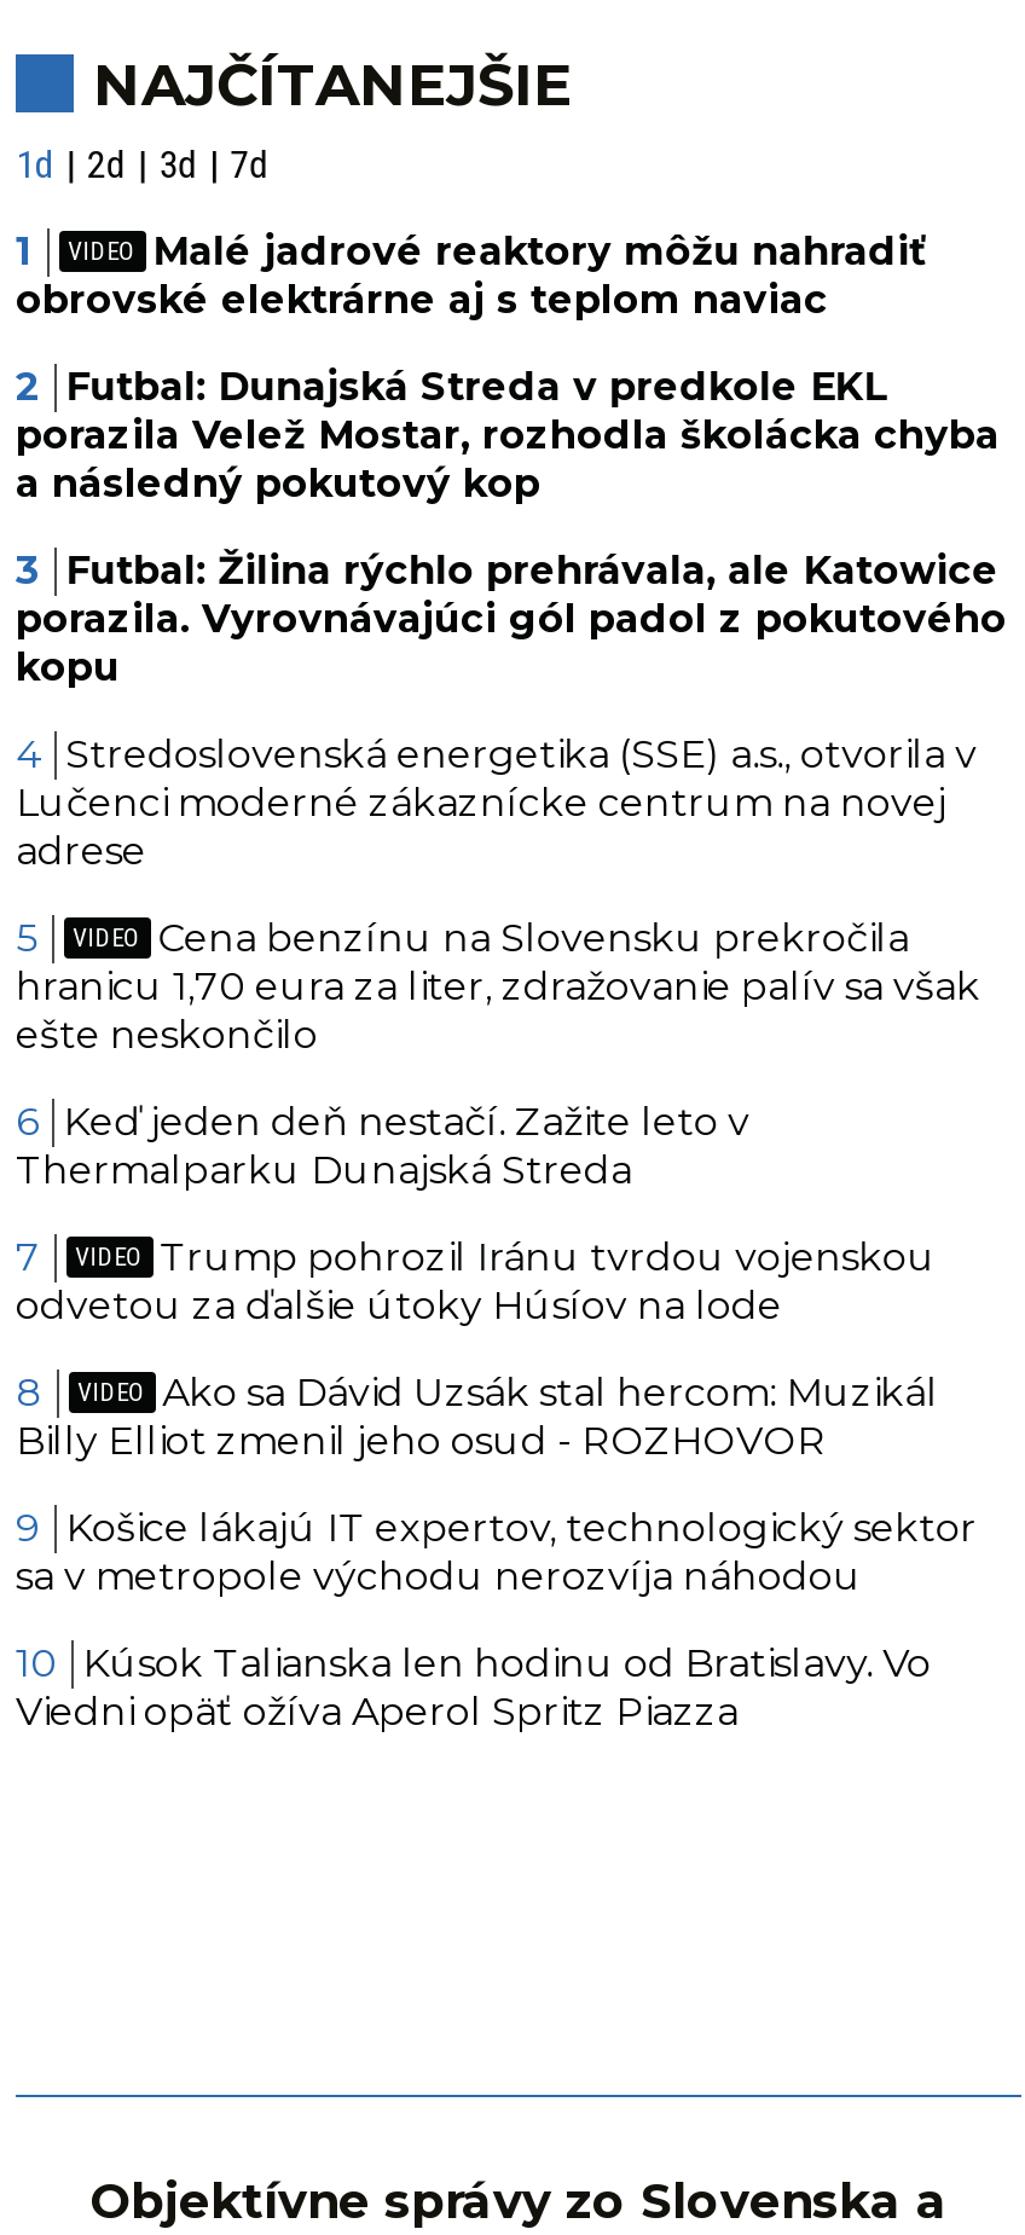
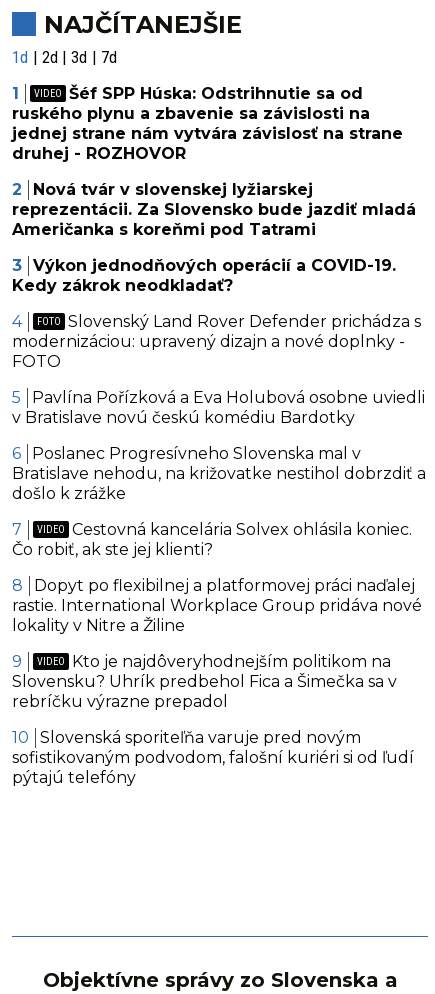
- Malé jadrové reaktory môžu nahradiť
- obrovské elektrárne aj s teplom naviac
+ Šéf SPP Húska: Odstrihnutie sa od
+ ruského plynu a zbavenie sa závislosti na
+ jednej strane nám vytvára závislosť na strane
+ druhej - ROZHOVOR

- Futbal: Dunajská Streda v predkole EKL
- porazila Velež Mostar, rozhodla školácka chyba
- a následný pokutový kop
+ Nová tvár v slovenskej lyžiarskej
+ reprezentácii. Za Slovensko bude jazdiť mladá
+ Američanka s koreňmi pod Tatrami

- Futbal: Žilina rýchlo prehrávala, ale Katowice
- porazila. Vyrovnávajúci gól padol z pokutového
- kopu
+ Výkon jednodňových operácií a COVID-19.
+ Kedy zákrok neodkladať?

- Stredoslovenská energetika (SSE) a.s., otvorila v
- Lučenci moderné zákaznícke centrum na novej
- adrese
+ Slovenský Land Rover Defender prichádza s
+ modernizáciou: upravený dizajn a nové doplnky -
+ FOTO

- Cena benzínu na Slovensku prekročila
- hranicu 1,70 eura za liter, zdražovanie palív sa však
- ešte neskončilo
+ Pavlína Pořízková a Eva Holubová osobne uviedli
+ v Bratislave novú českú komédiu Bardotky

- Keď jeden deň nestačí. Zažite leto v
- Thermalparku Dunajská Streda
+ Poslanec Progresívneho Slovenska mal v
+ Bratislave nehodu, na križovatke nestihol dobrzdiť a
+ došlo k zrážke

- Trump pohrozil Iránu tvrdou vojenskou
- odvetou za ďalšie útoky Húsíov na lode
+ Cestovná kancelária Solvex ohlásila koniec.
+ Čo robiť, ak ste jej klienti?

- Ako sa Dávid Uzsák stal hercom: Muzikál
- Billy Elliot zmenil jeho osud - ROZHOVOR
+ Dopyt po flexibilnej a platformovej práci naďalej
+ rastie. International Workplace Group pridáva nové
+ lokality v Nitre a Žiline

- Košice lákajú IT expertov, technologický sektor
- sa v metropole východu nerozvíja náhodou
+ Kto je najdôveryhodnejším politikom na
+ Slovensku? Uhrík predbehol Fica a Šimečka sa v
+ rebríčku výrazne prepadol

- Kúsok Talianska len hodinu od Bratislavy. Vo
- Viedni opäť ožíva Aperol Spritz Piazza
+ Slovenská sporiteľňa varuje pred novým
+ sofistikovaným podvodom, falošní kuriéri si od ľudí
+ pýtajú telefóny
